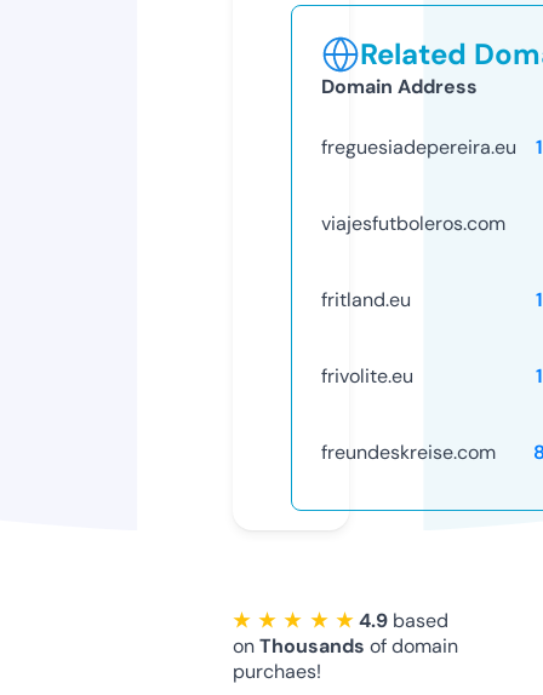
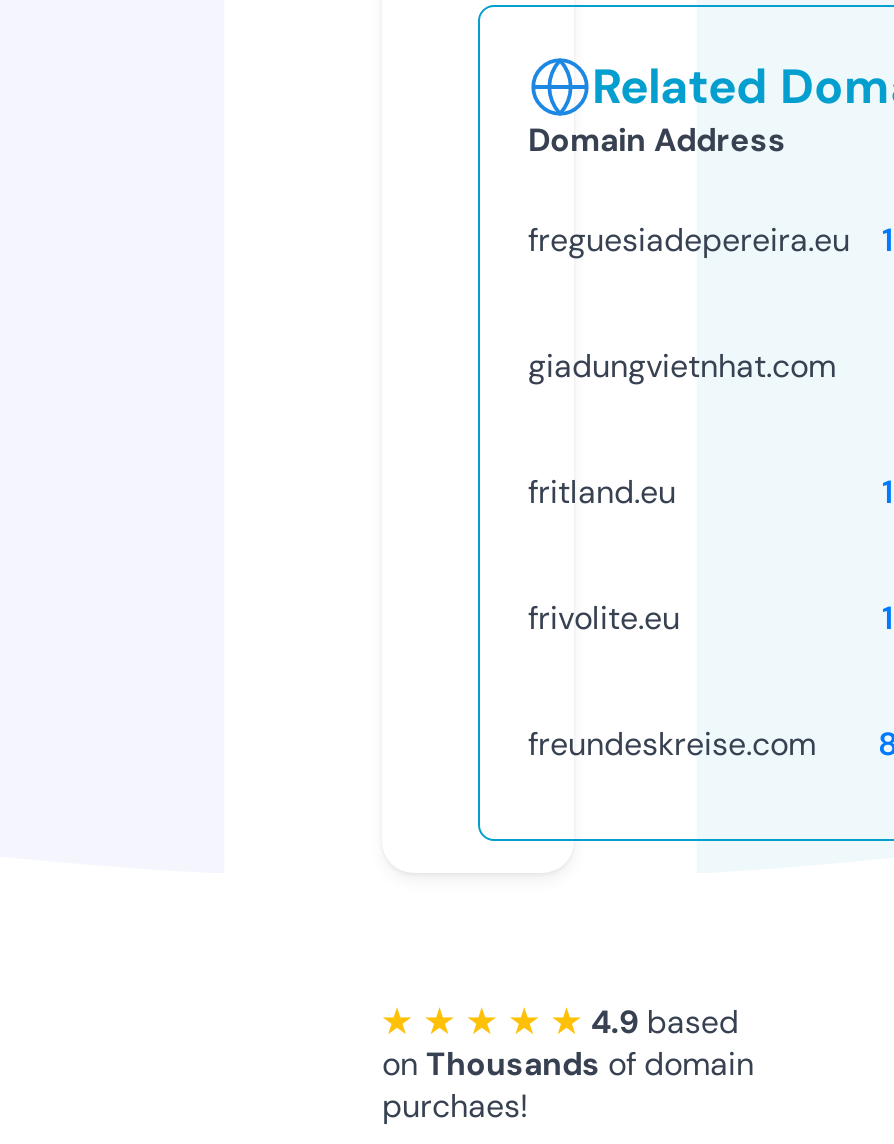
- viajesfutboleros.com
+ giadungvietnhat.com
